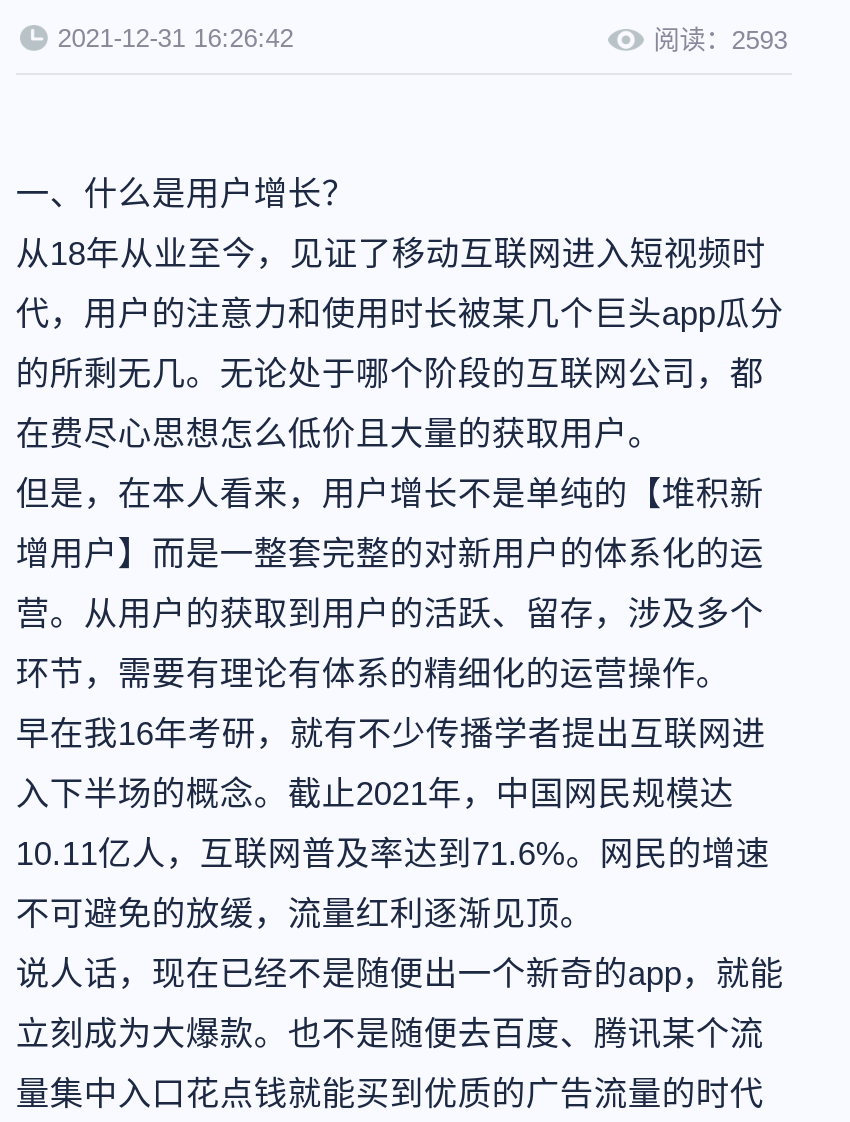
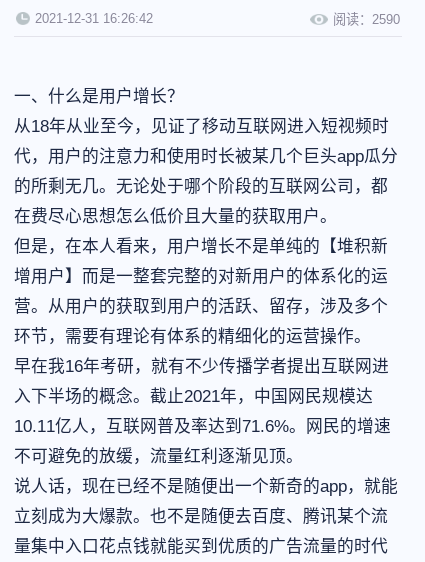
- 阅读：2593
+ 阅读：2590
